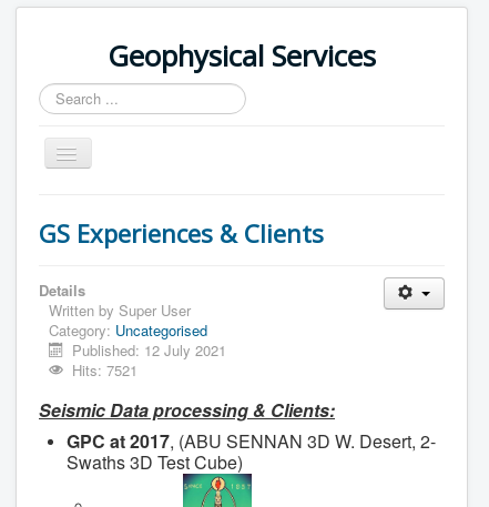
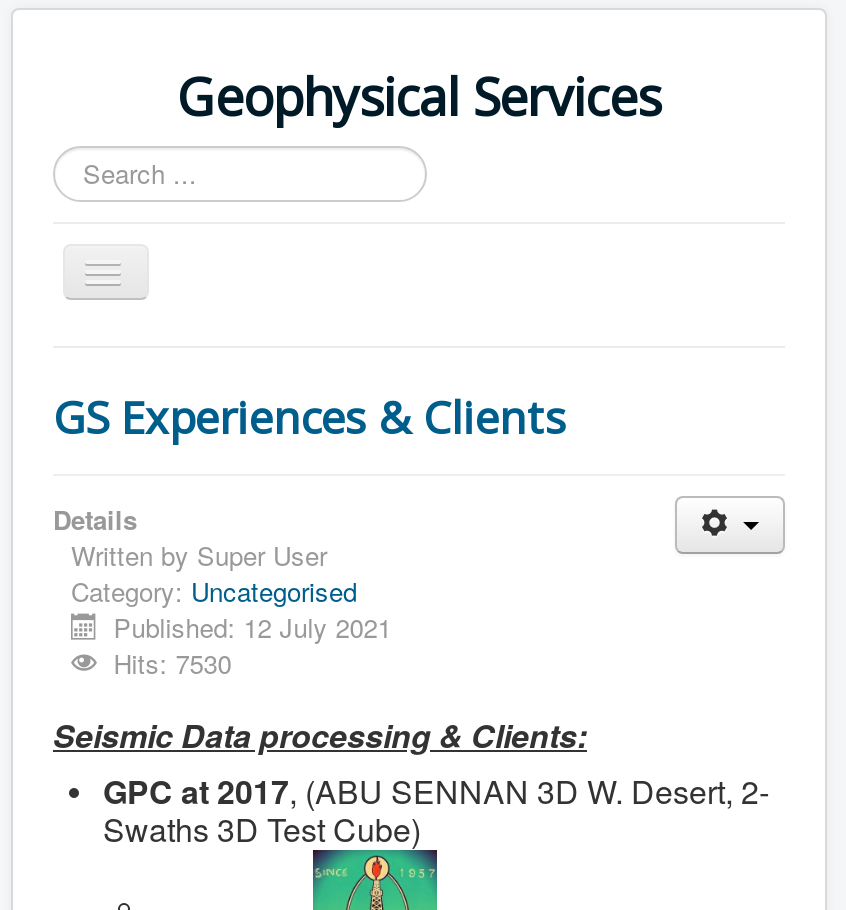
- Hits: 7521
+ Hits: 7530
